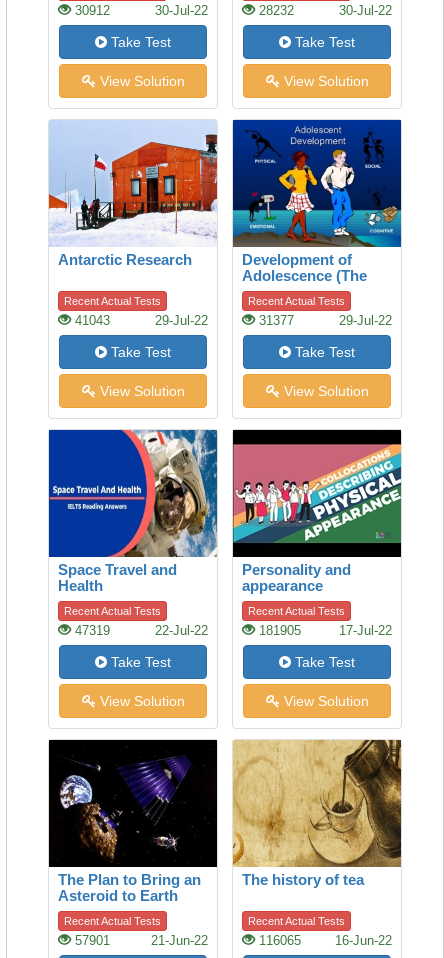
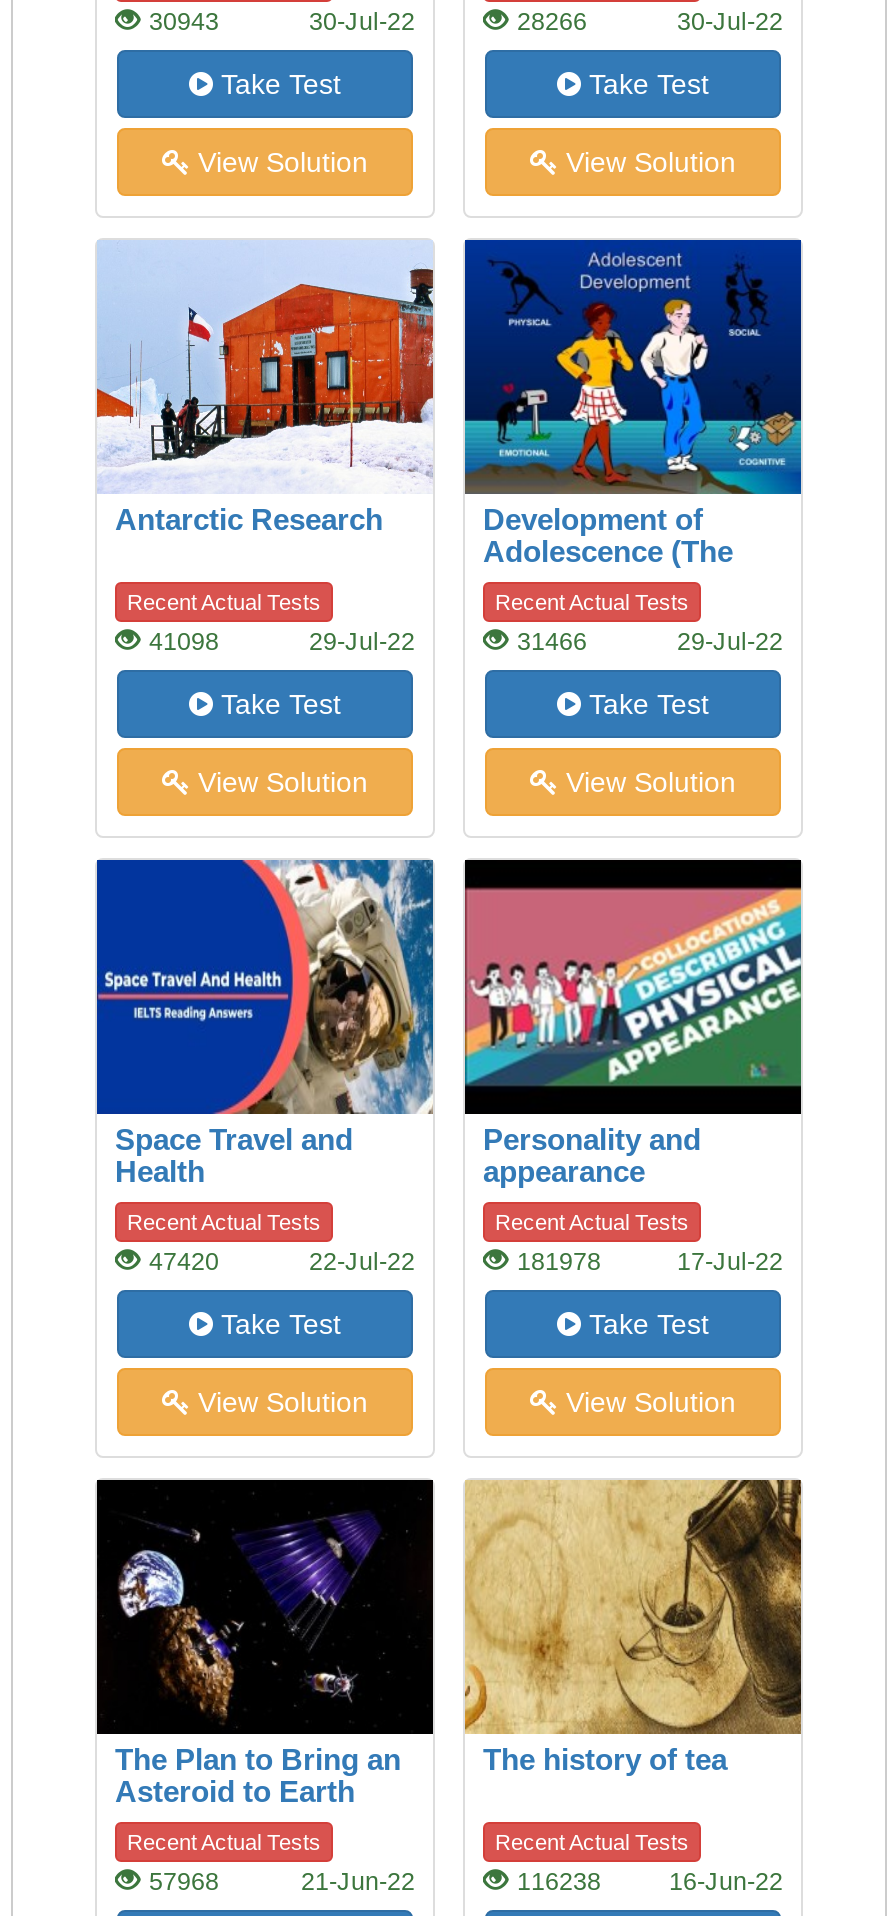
- 30912
+ 30943

- 28232
+ 28266

- 41043
+ 41098

- 31377
+ 31466

- 47319
+ 47420

- 181905
+ 181978

- 57901
+ 57968

- 116065
+ 116238
